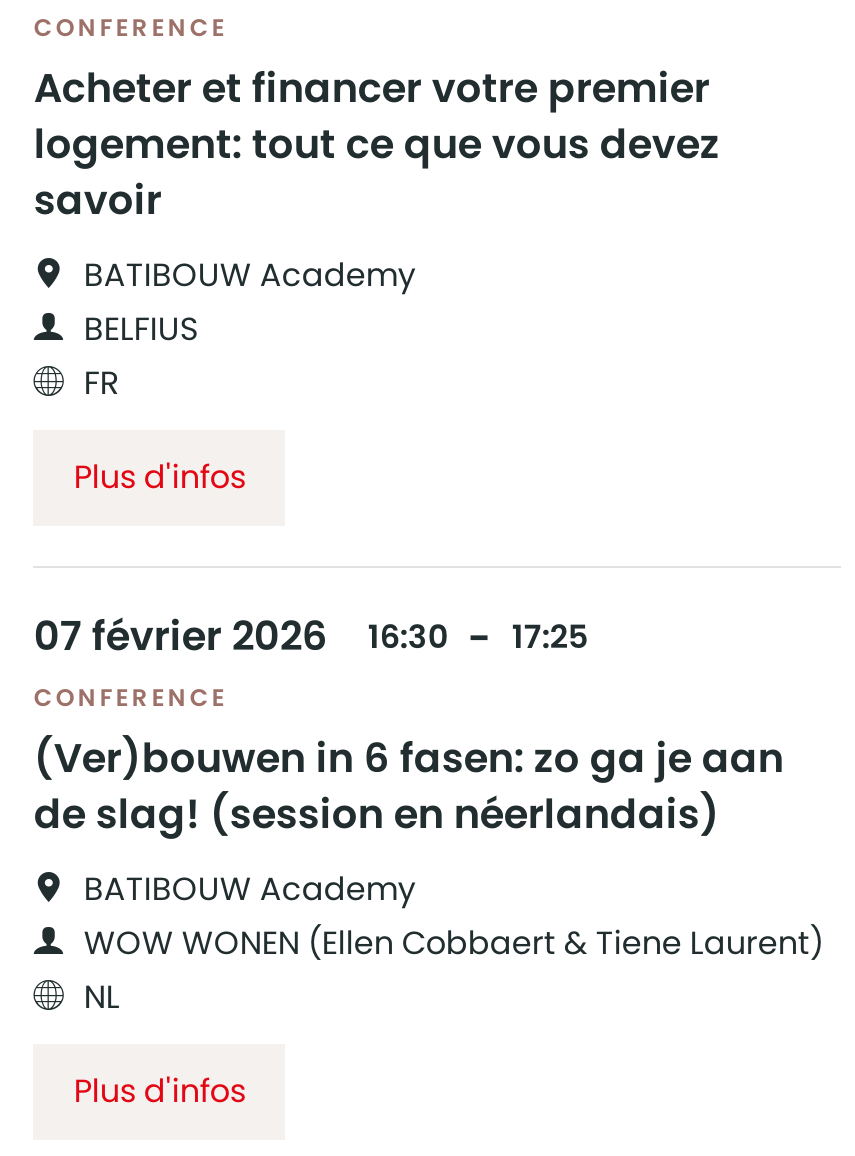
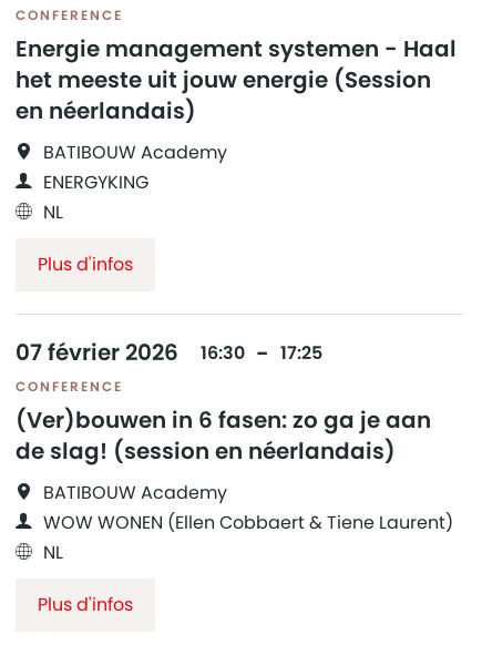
- Acheter et financer votre premier
- logement: tout ce que vous devez
- savoir
+ Energie management systemen - Haal
+ het meeste uit jouw energie (Session
+ en néerlandais)

- BELFIUS
- FR
+ ENERGYKING
+ NL
